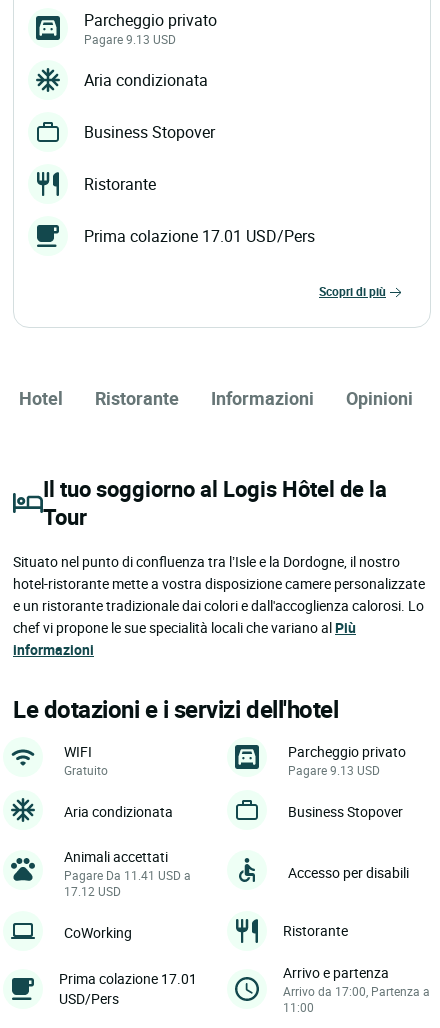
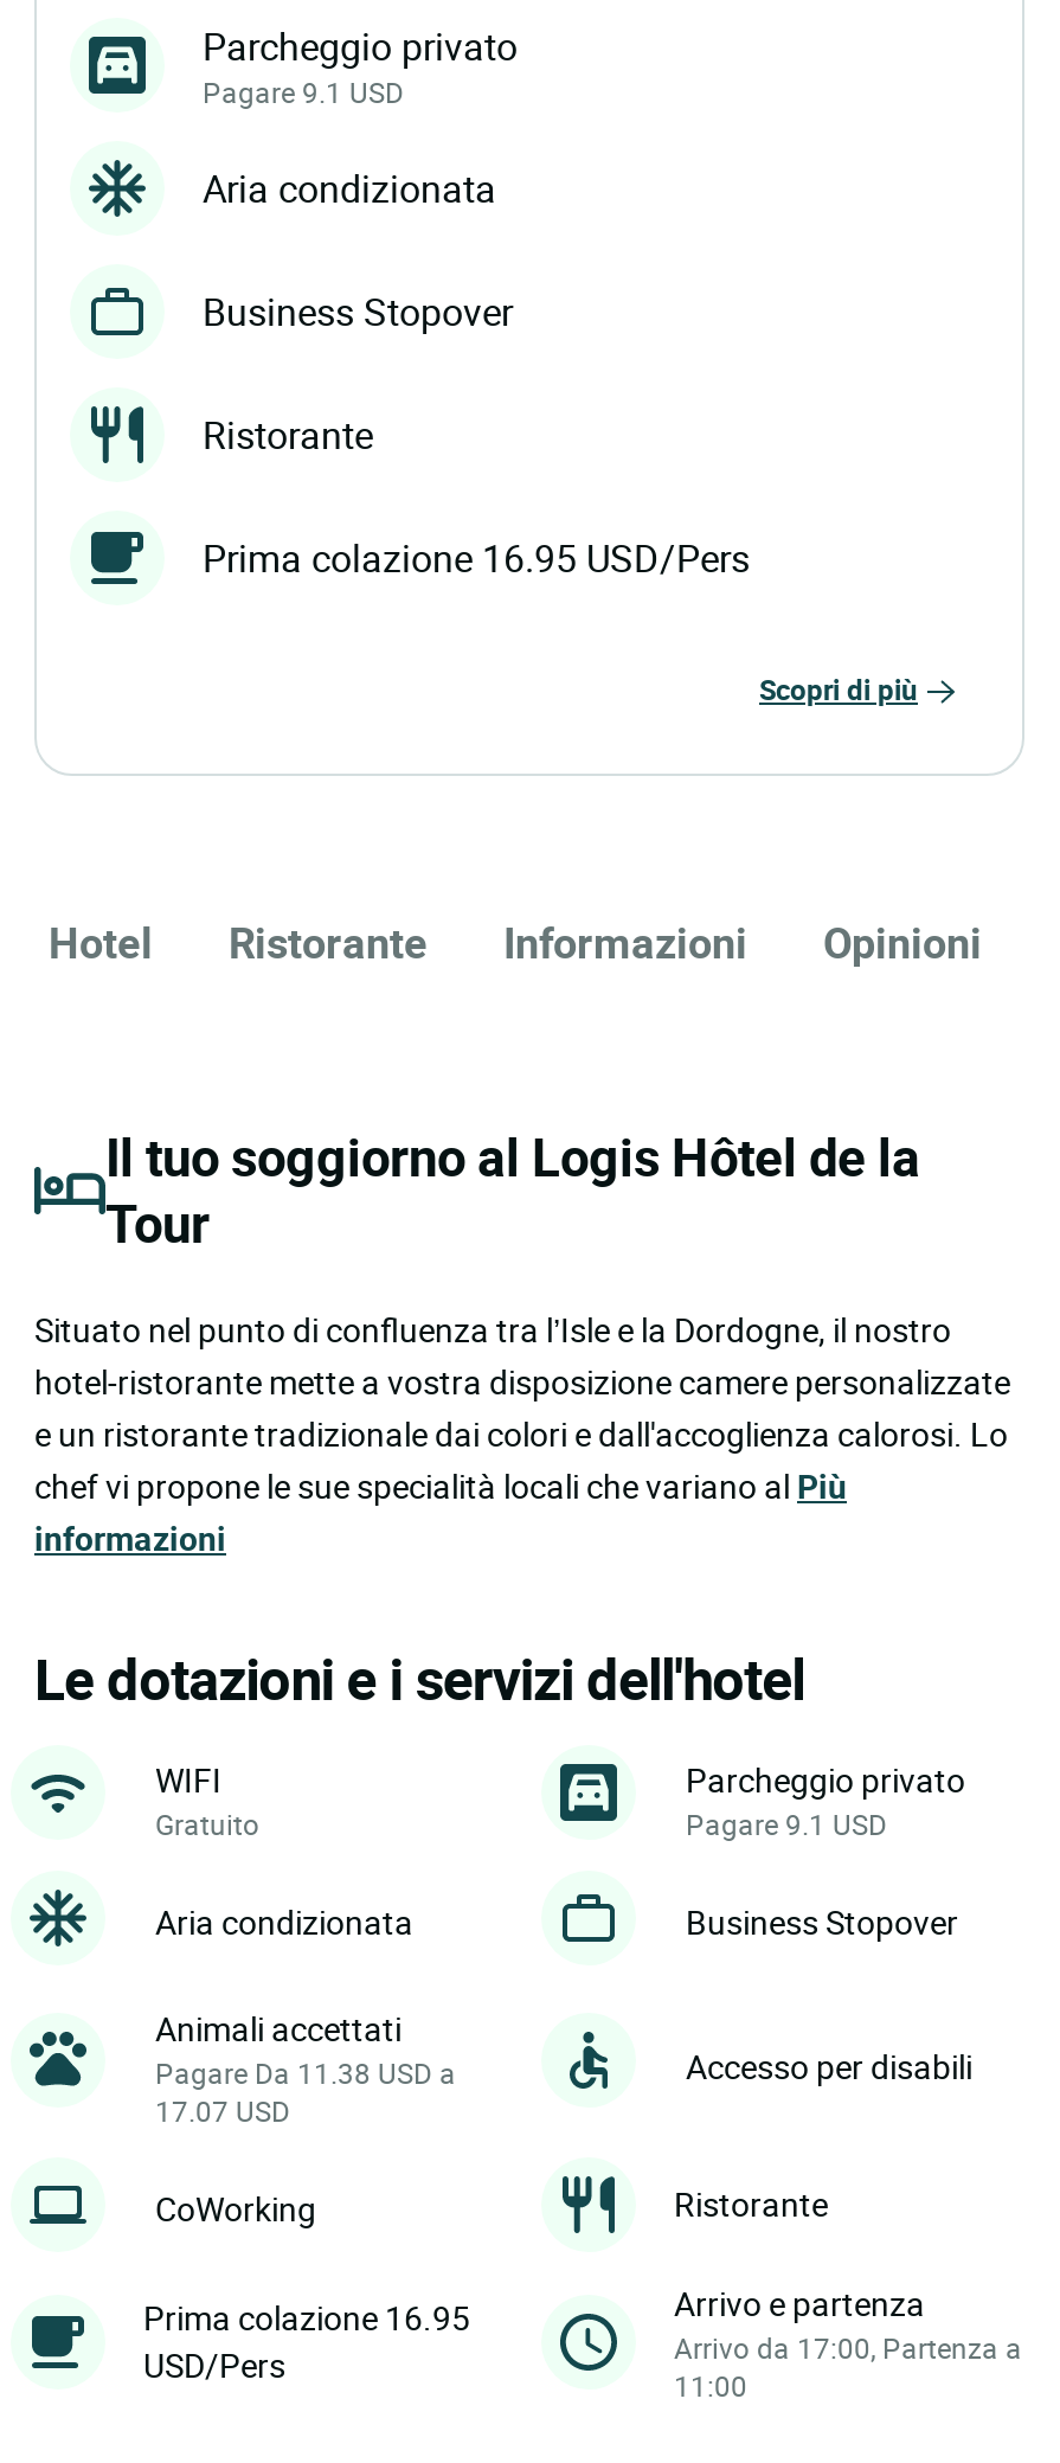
- Pagare 9.13 USD
+ Pagare 9.1 USD

- Prima colazione 17.01 USD/Pers
+ Prima colazione 16.95 USD/Pers

- Pagare 9.13 USD
+ Pagare 9.1 USD

- Pagare Da 11.41 USD a
+ Pagare Da 11.38 USD a

- 17.12 USD
+ 17.07 USD

- Prima colazione 17.01
+ Prima colazione 16.95
